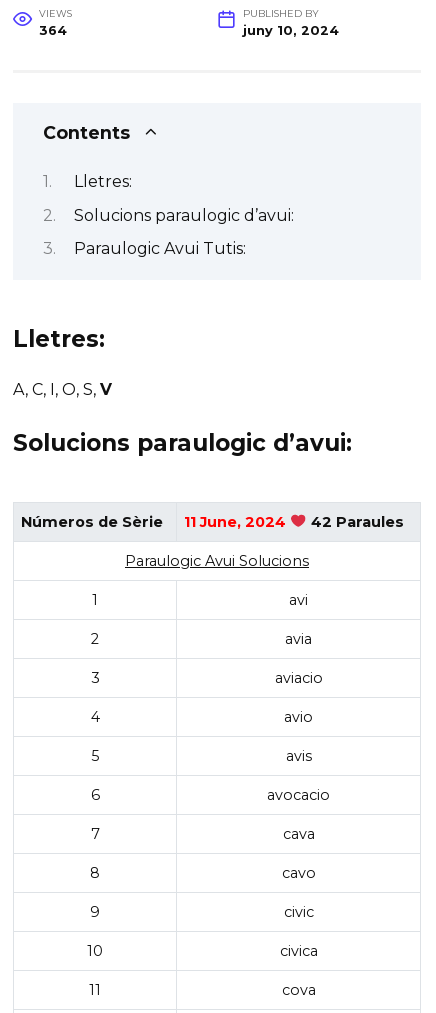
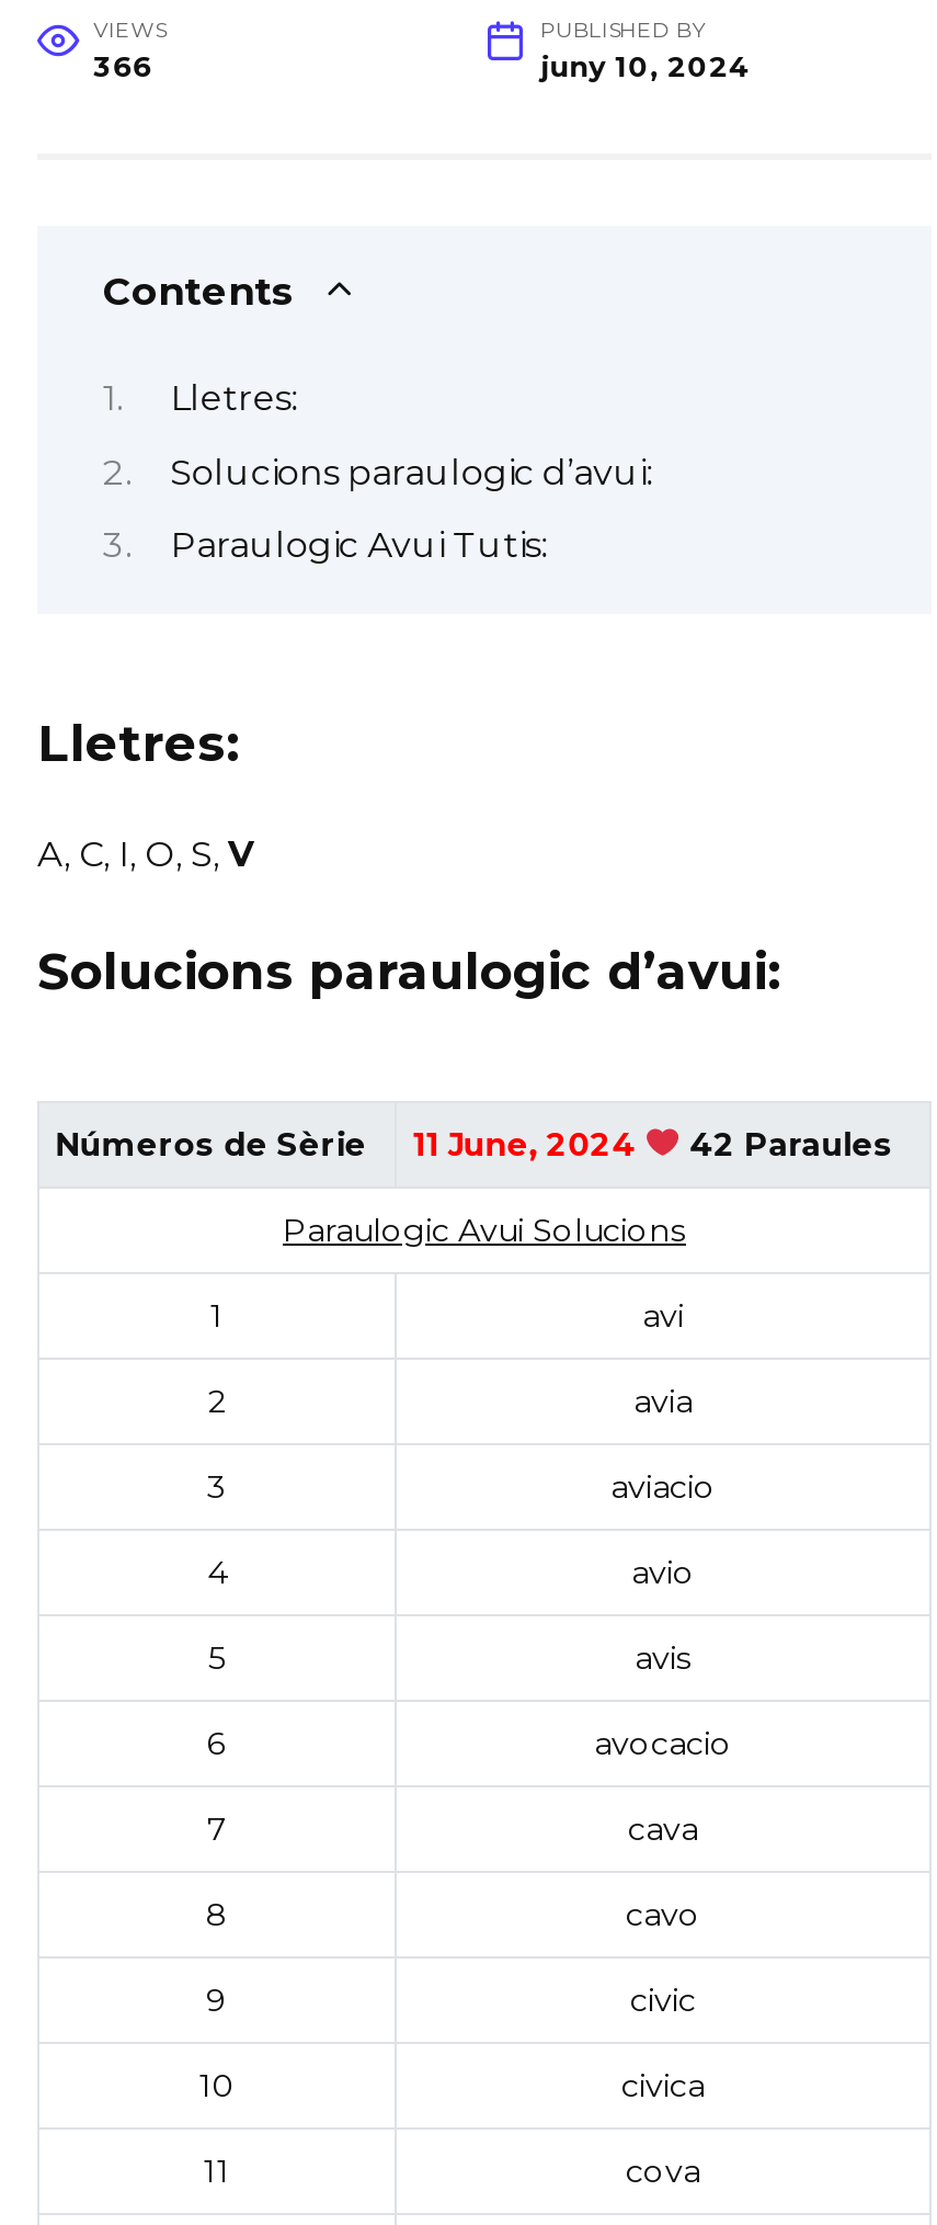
- 364
+ 366
